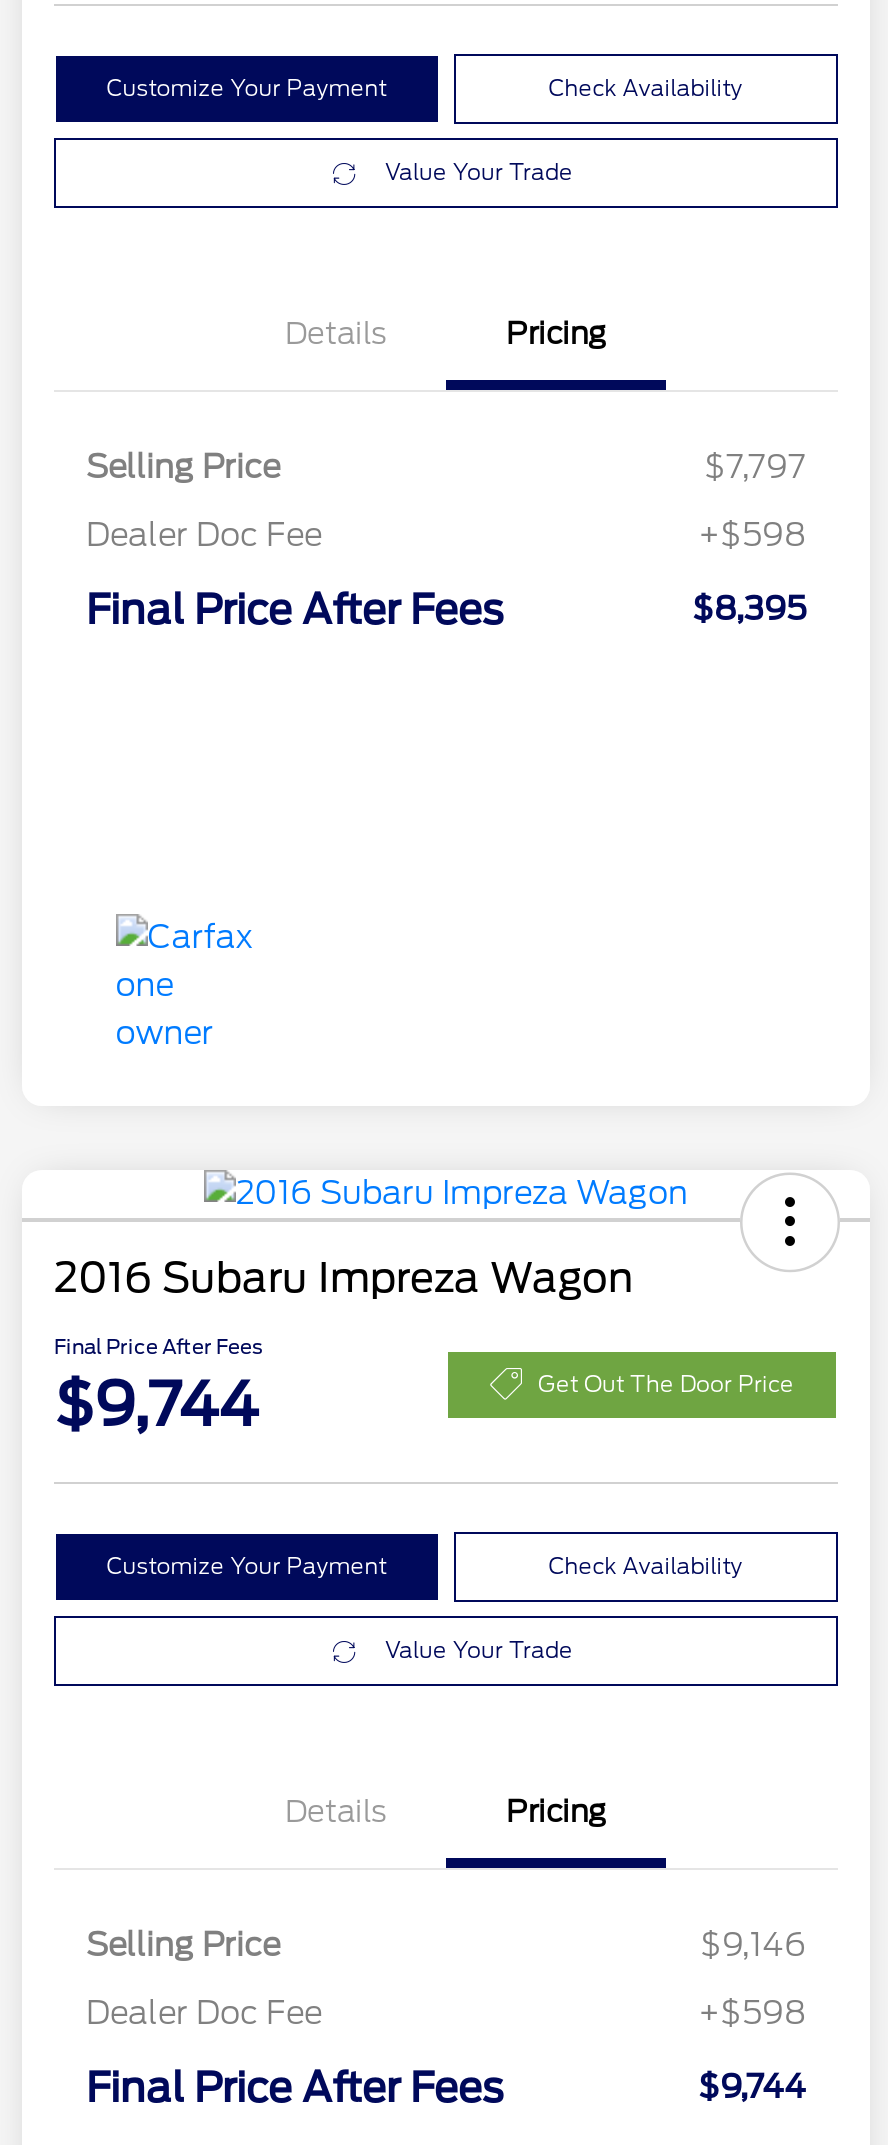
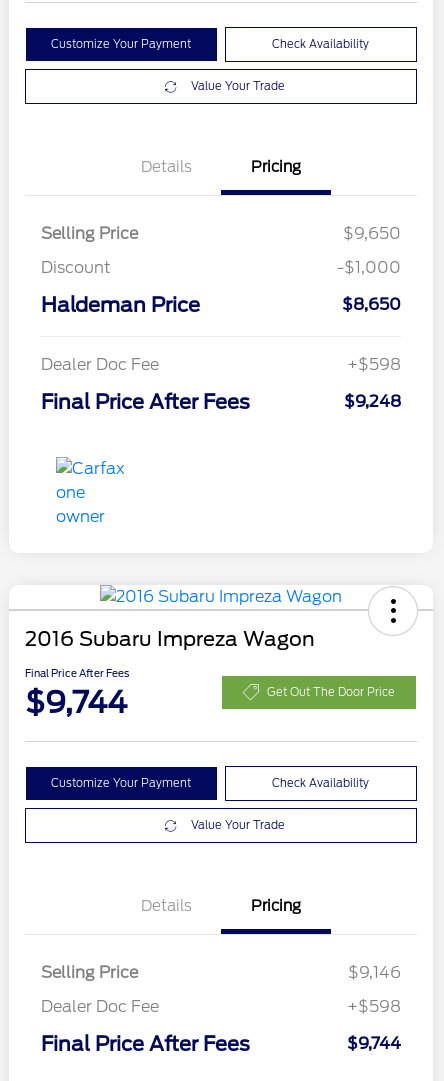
- $7,797
+ $9,650
+ Discount
+ -$1,000
+ Haldeman Price
+ $8,650

moved down: Dealer Doc Fee | +$598 | Final Price After Fees

- $8,395
+ $9,248
